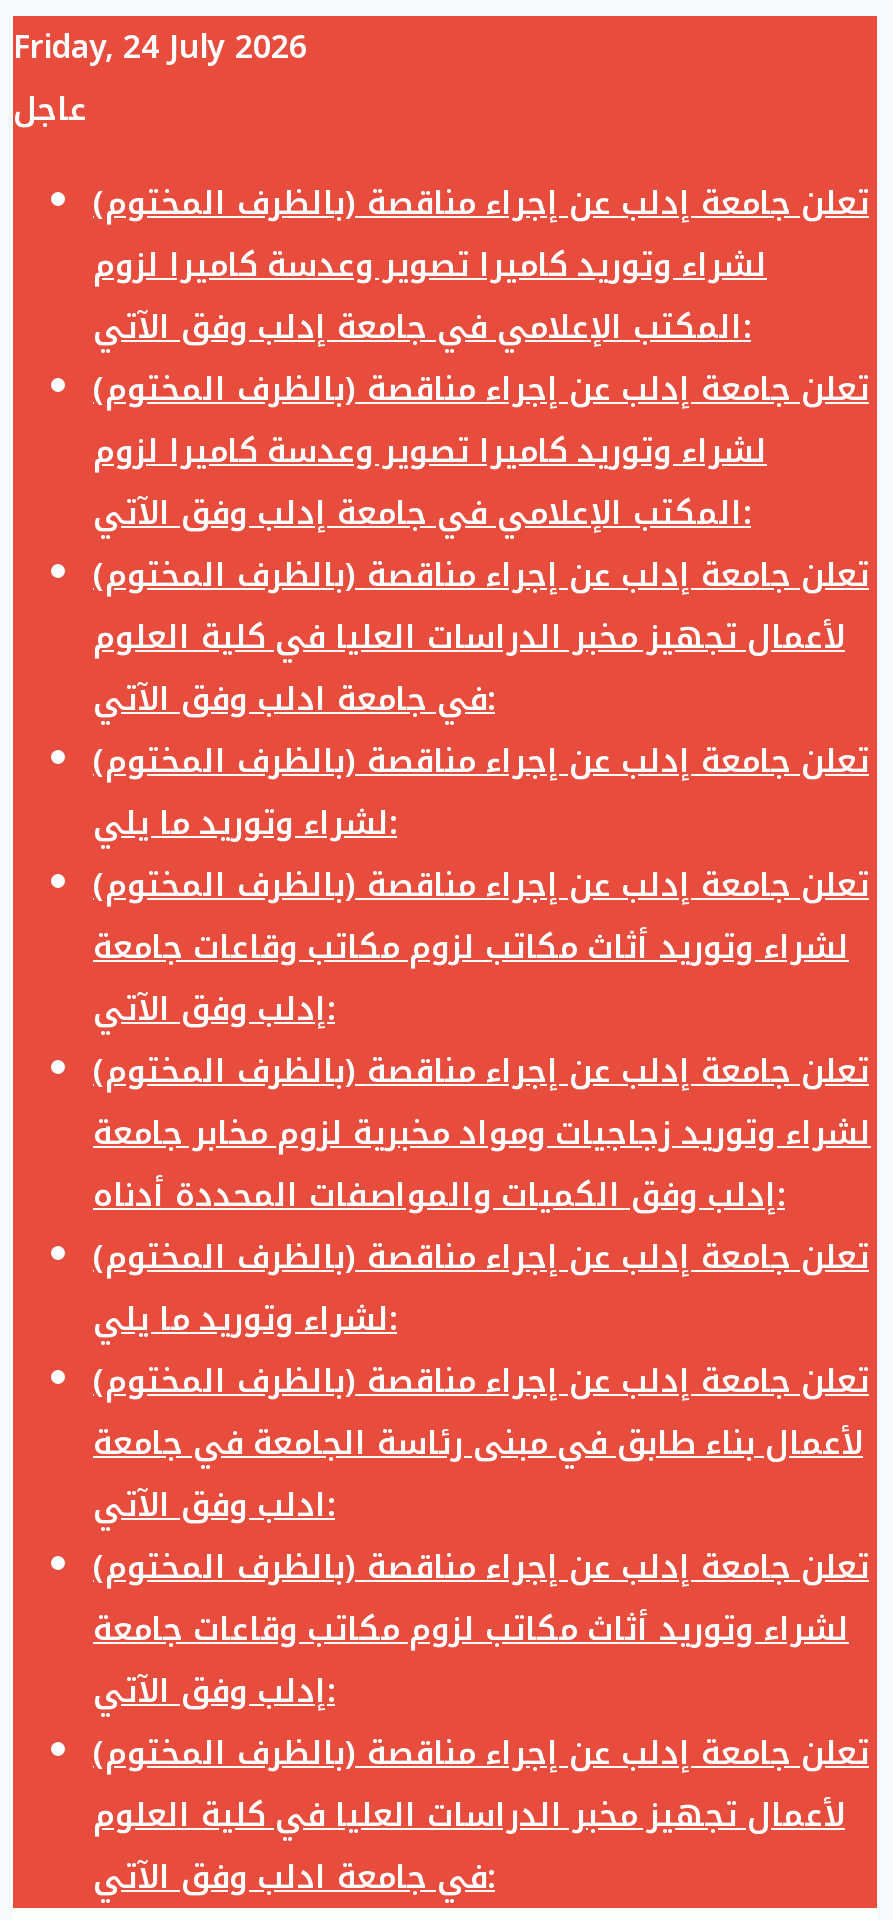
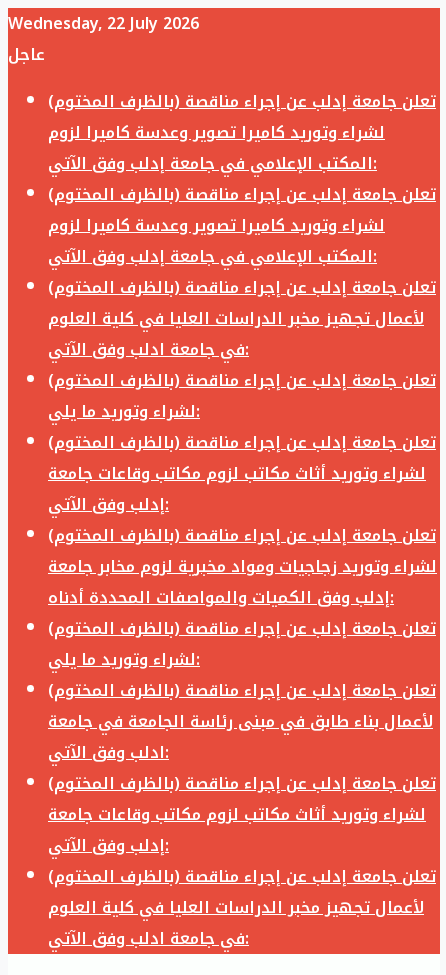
- Friday, 24 July 2026
+ Wednesday, 22 July 2026
